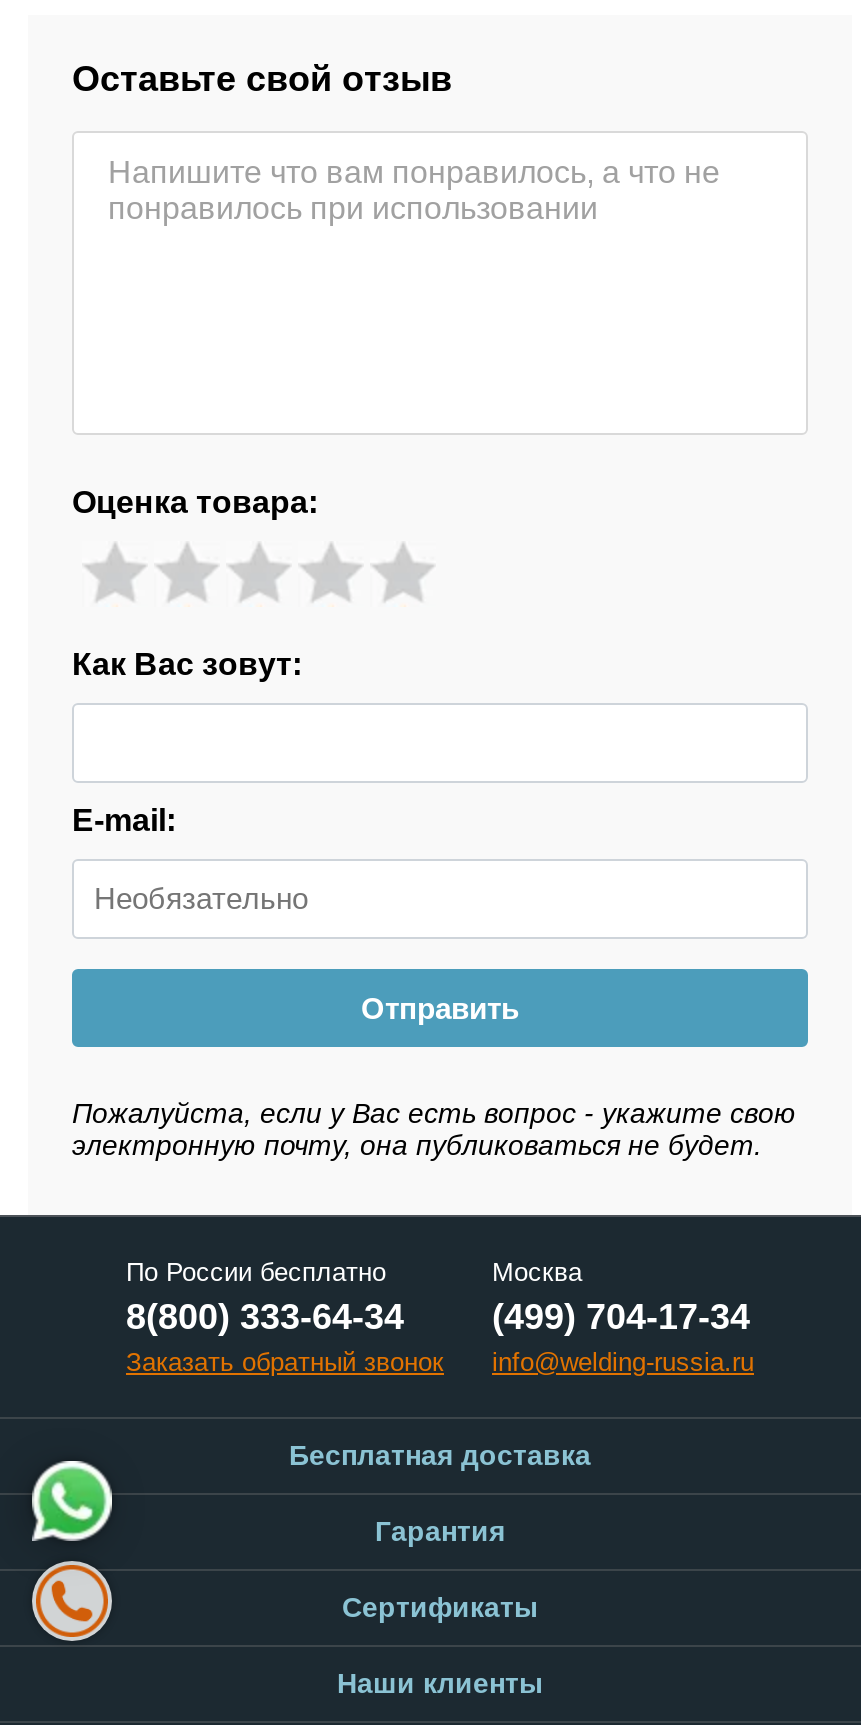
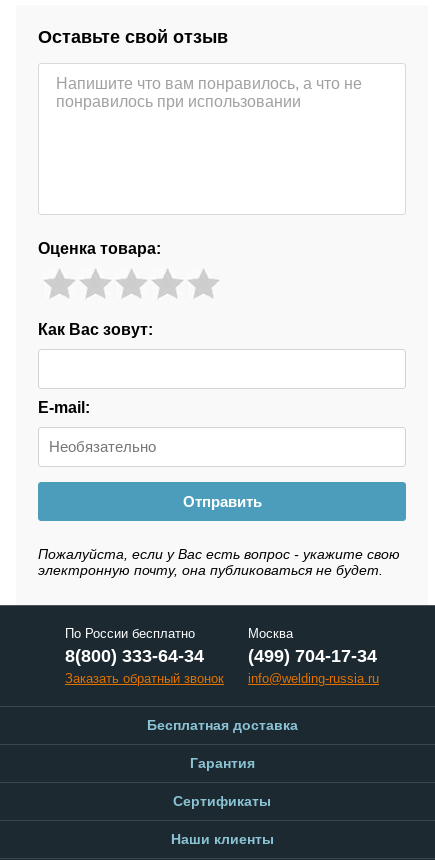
- [image]

- [image]
